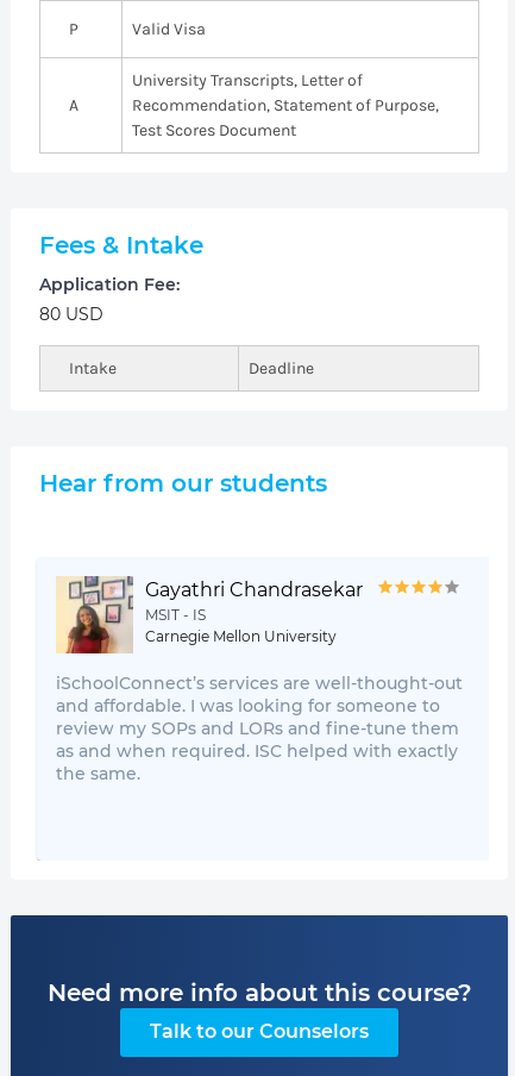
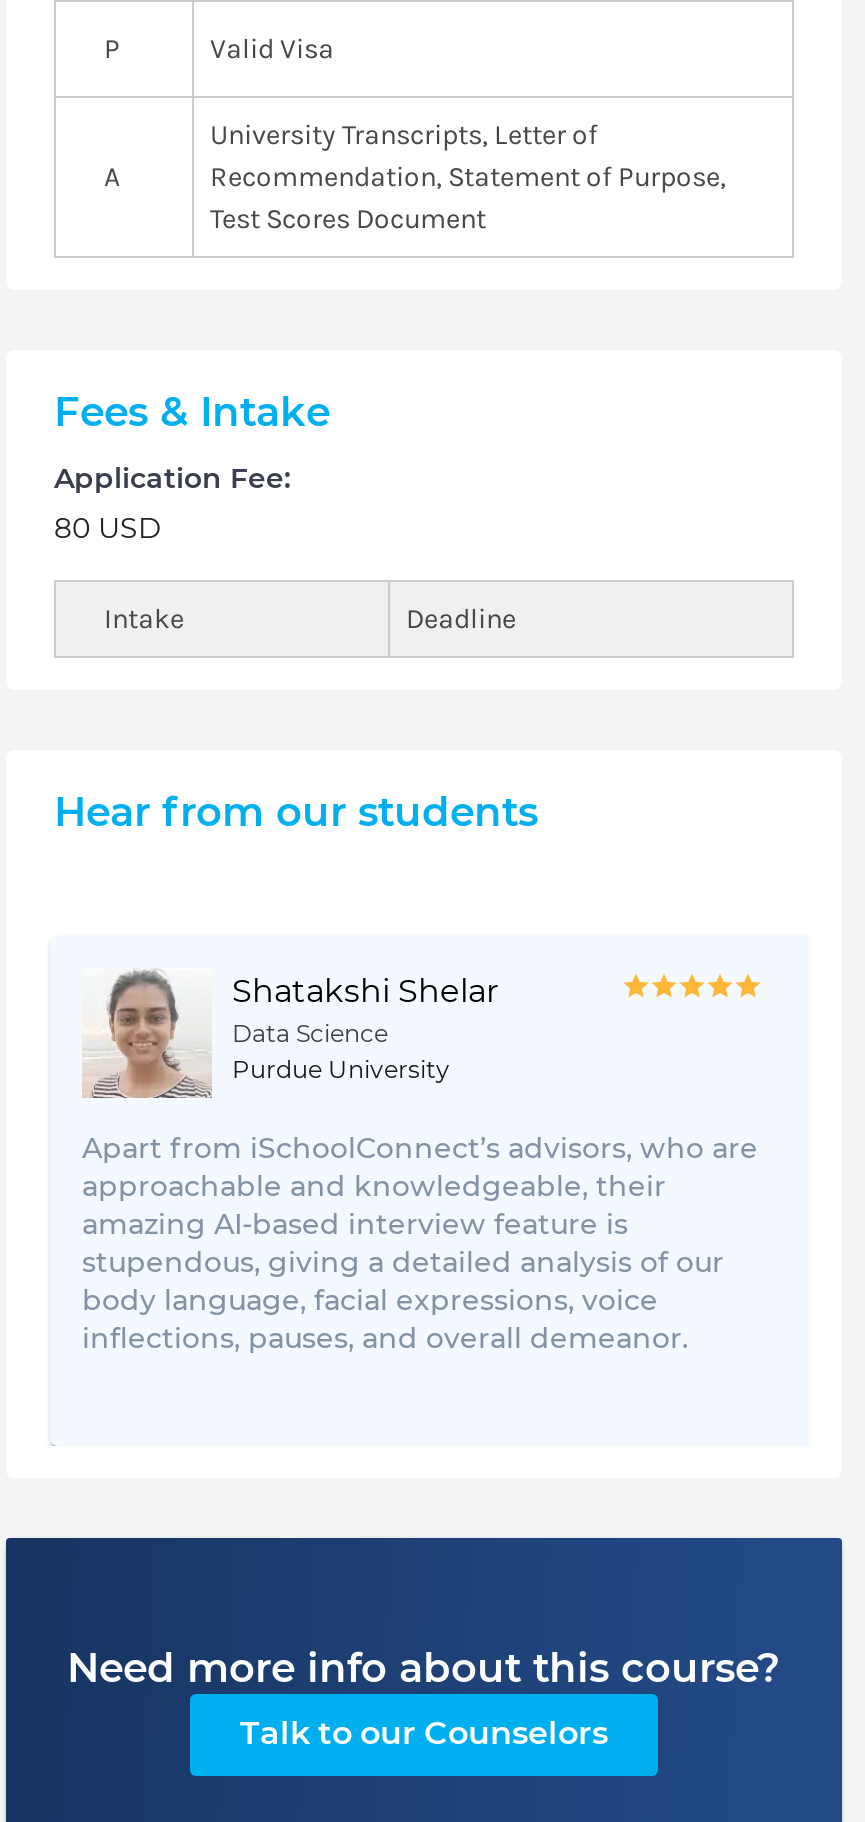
- [image]
- Gayathri Chandrasekar
- MSIT - IS
- Carnegie Mellon University
+ [image]
+ Shatakshi Shelar
+ Data Science
+ Purdue University

- iSchoolConnect’s services are well-thought-out
- and affordable. I was looking for someone to
- review my SOPs and LORs and fine-tune them
- as and when required. ISC helped with exactly
- the same.
+ Apart from iSchoolConnect’s advisors, who are
+ approachable and knowledgeable, their
+ amazing AI-based interview feature is
+ stupendous, giving a detailed analysis of our
+ body language, facial expressions, voice
+ inflections, pauses, and overall demeanor.
